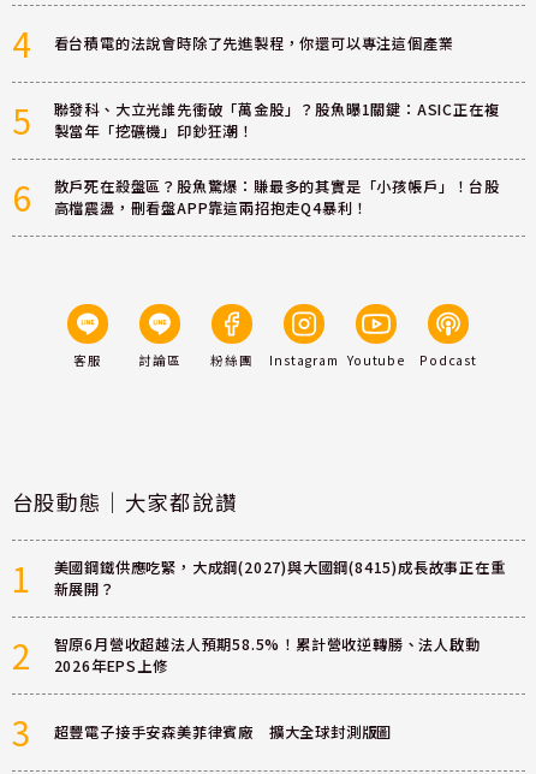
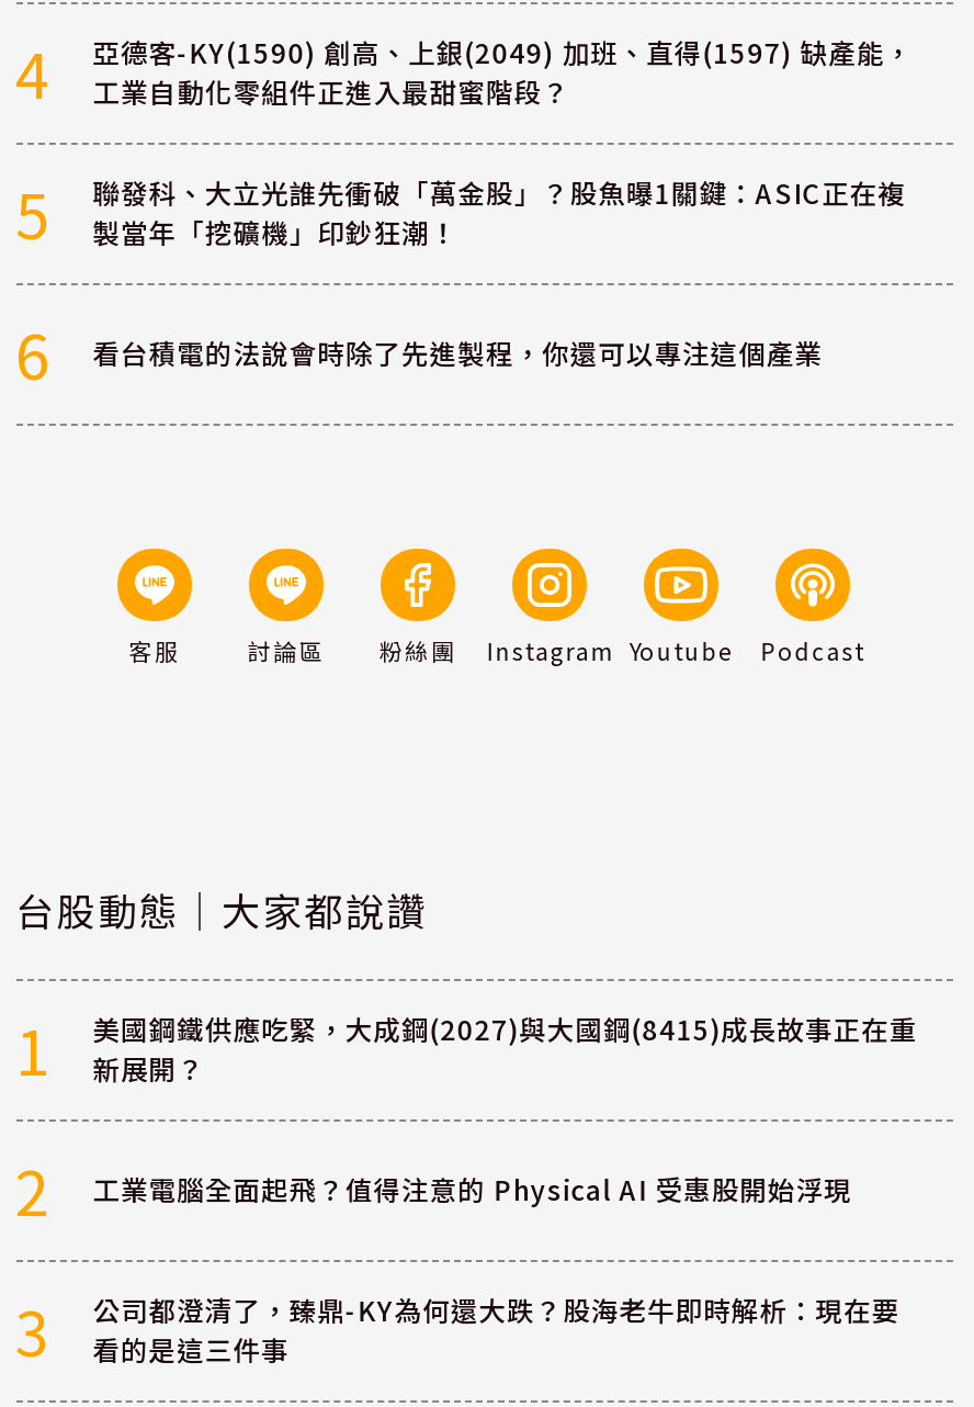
moved down: 看台積電的法說會時除了先進製程，你還可以專注這個產業

+ 亞德客-KY(1590) 創高、上銀(2049) 加班、直得(1597) 缺產能，
+ 工業自動化零組件正進入最甜蜜階段？

- 散戶死在殺盤區？股魚驚爆：賺最多的其實是「小孩帳戶」！台股
- 高檔震盪，刪看盤APP靠這兩招抱走Q4暴利！

- 智原6月營收超越法人預期58.5%！累計營收逆轉勝、法人啟動
- 2026年EPS上修
+ 工業電腦全面起飛？值得注意的 Physical AI 受惠股開始浮現

- 超豐電子接手安森美菲律賓廠 擴大全球封測版圖
+ 公司都澄清了，臻鼎-KY為何還大跌？股海老牛即時解析：現在要
+ 看的是這三件事
